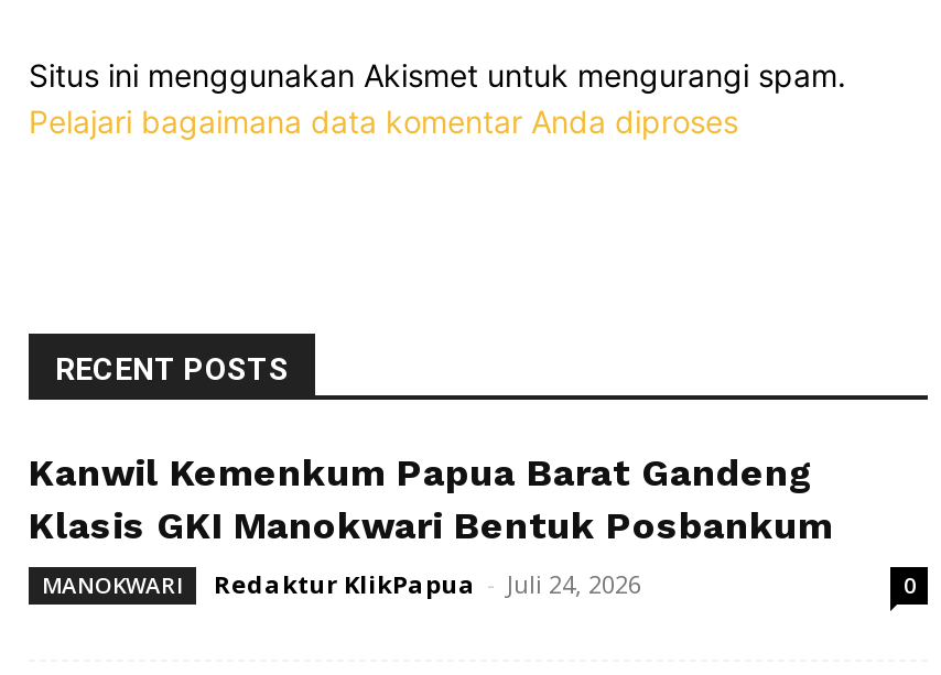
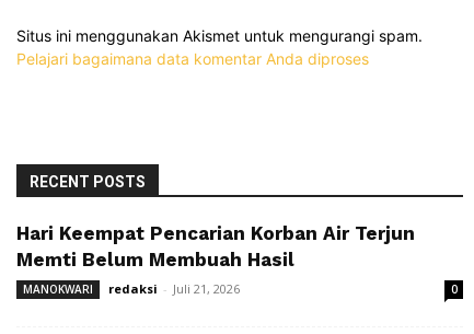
- Kanwil Kemenkum Papua Barat Gandeng
- Klasis GKI Manokwari Bentuk Posbankum
+ Hari Keempat Pencarian Korban Air Terjun
+ Memti Belum Membuah Hasil

- Redaktur KlikPapua - Juli 24, 2026
+ redaksi - Juli 21, 2026
